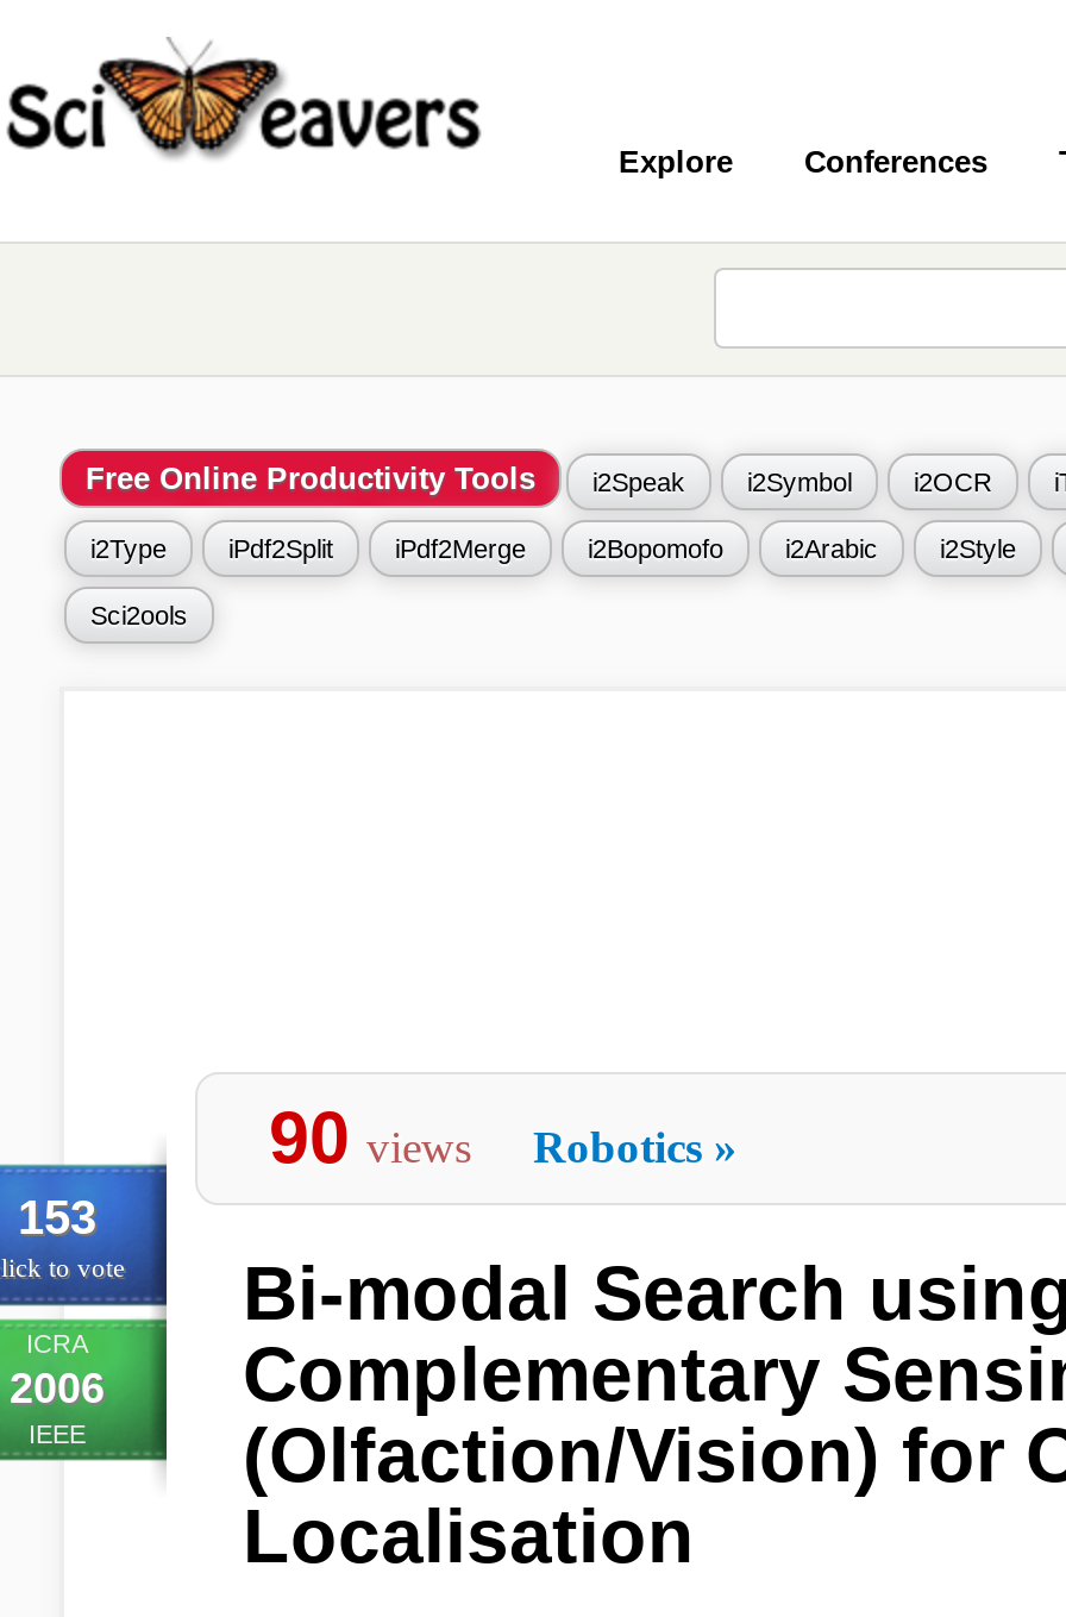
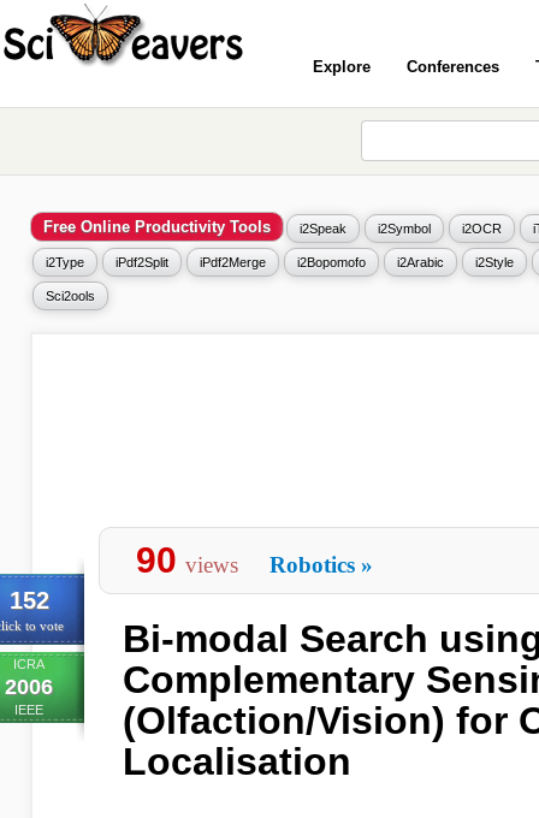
- 153
+ 152
